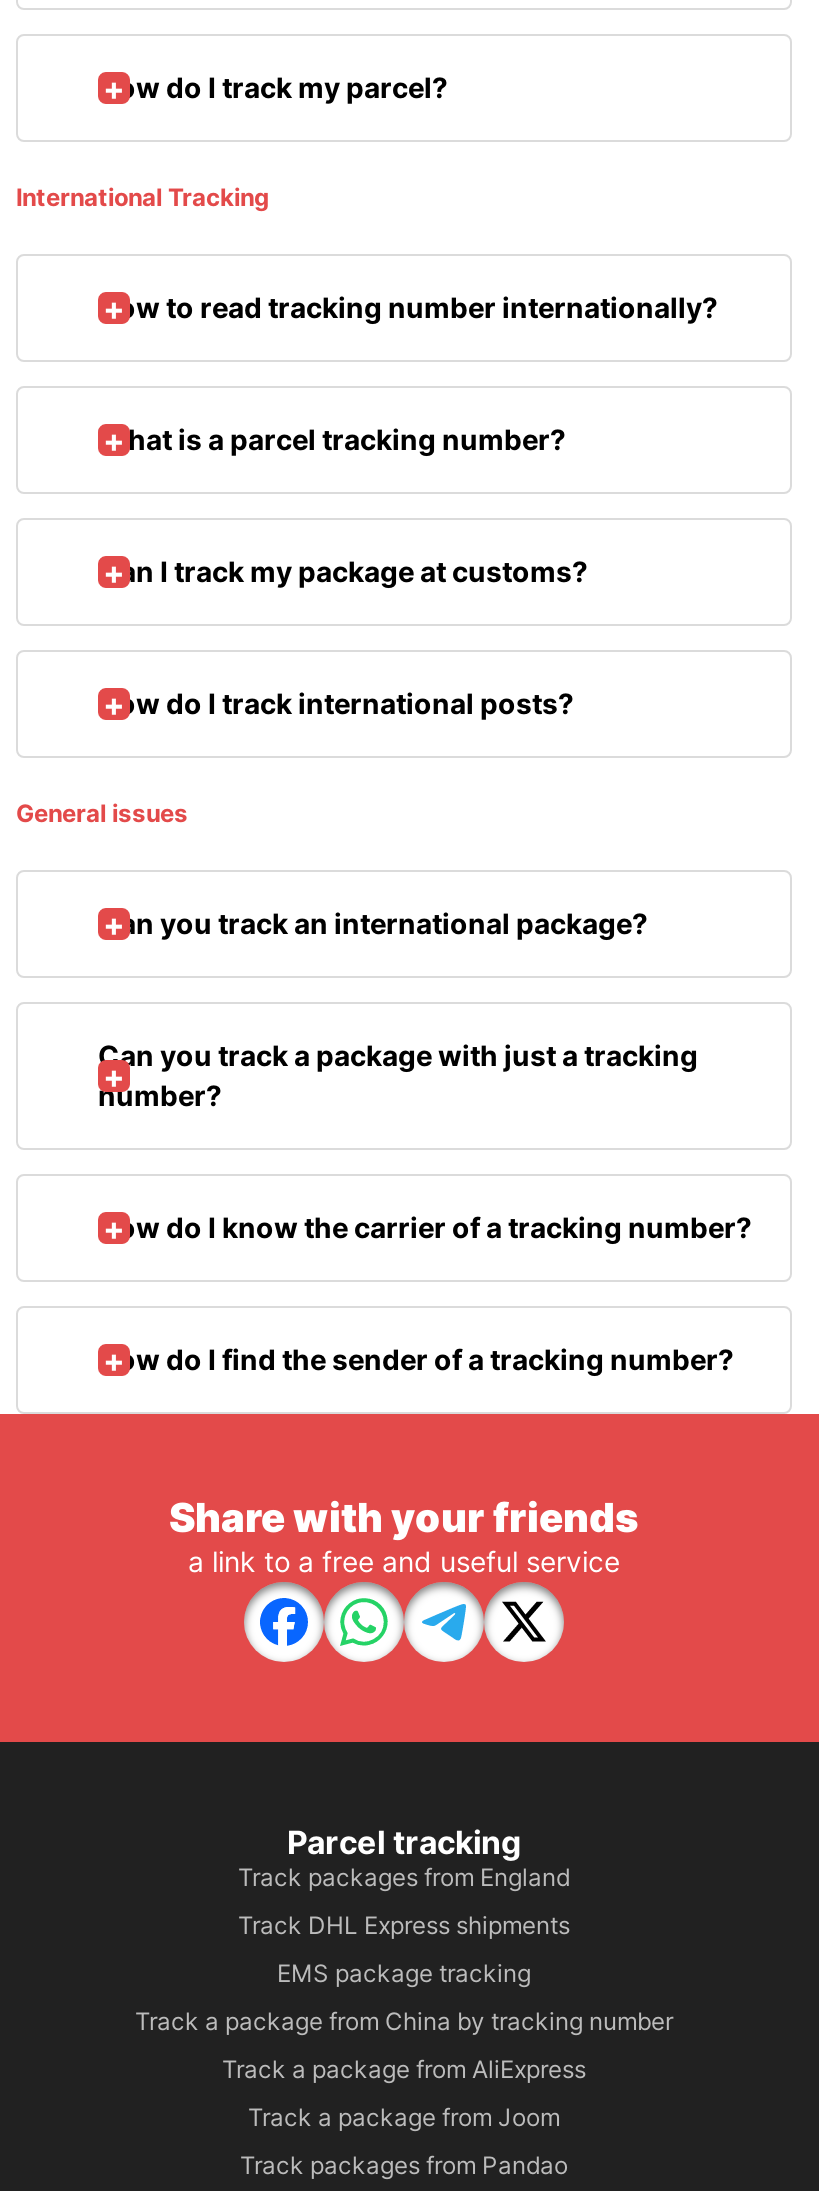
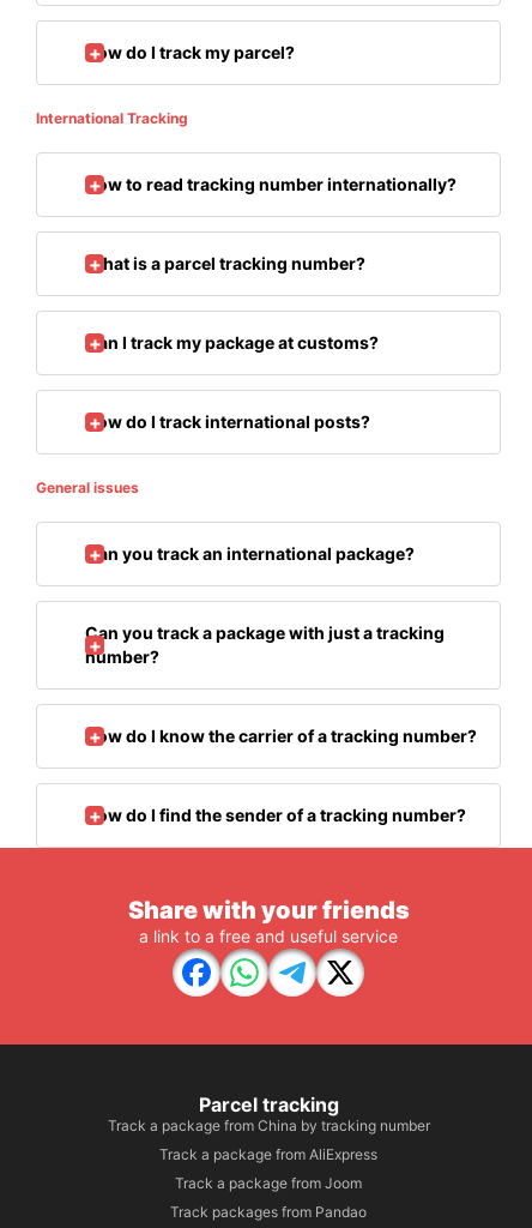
- Track packages from England
- Track DHL Express shipments
- EMS package tracking
